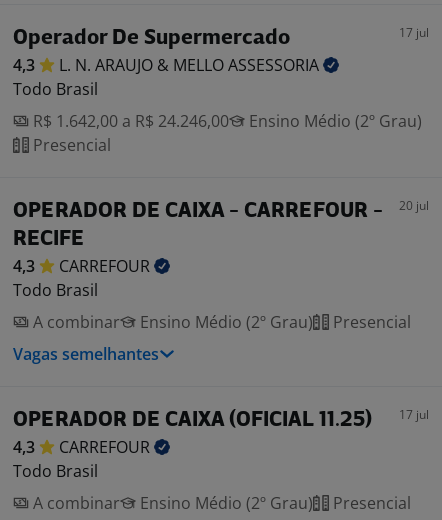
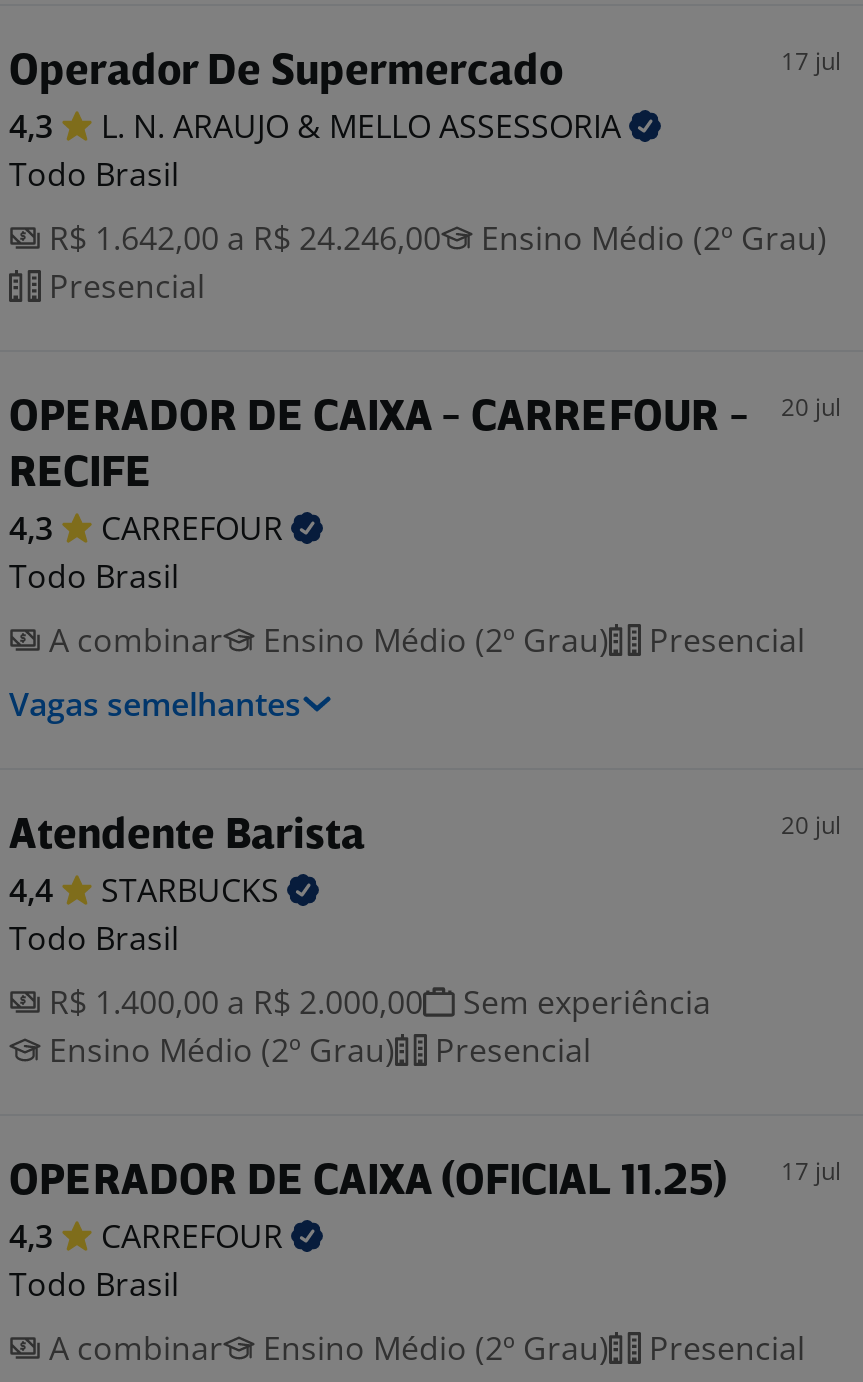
+ Atendente Barista
+ 20 jul
+ 4,4
+ STARBUCKS
+ Todo Brasil
+ R$ 1.400,00 a R$ 2.000,00
+ Sem experiência
+ Ensino Médio (2º Grau)
+ Presencial
